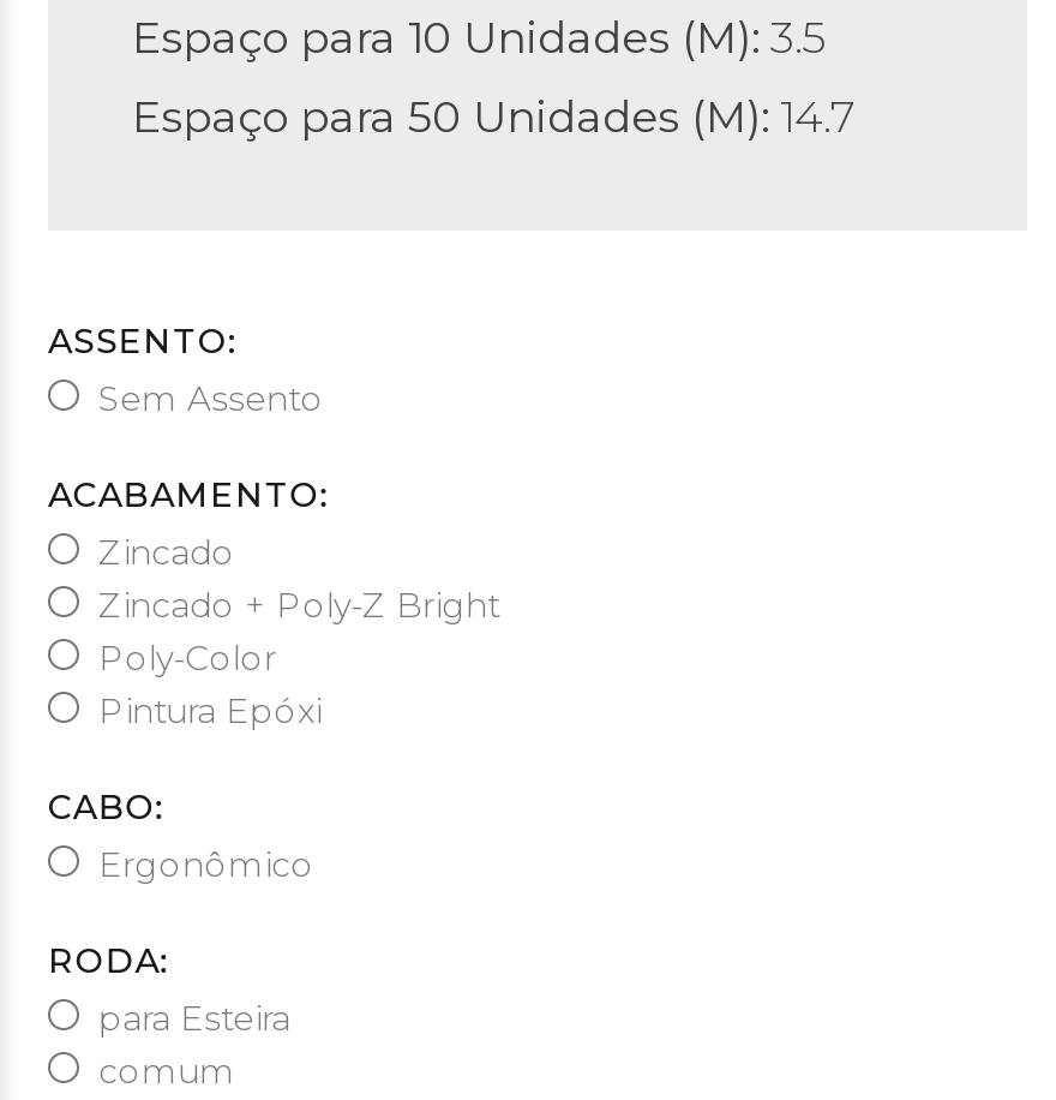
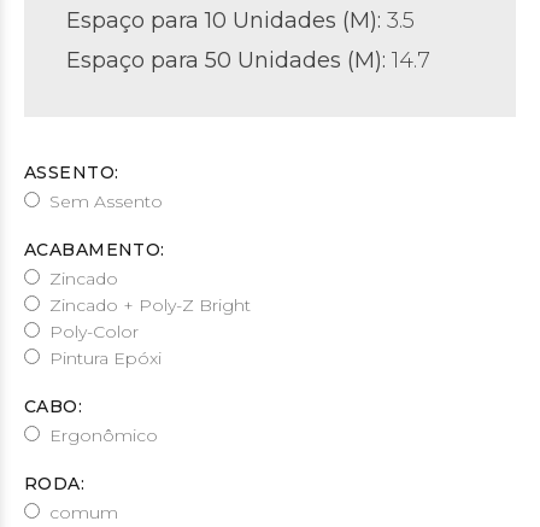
- para Esteira
